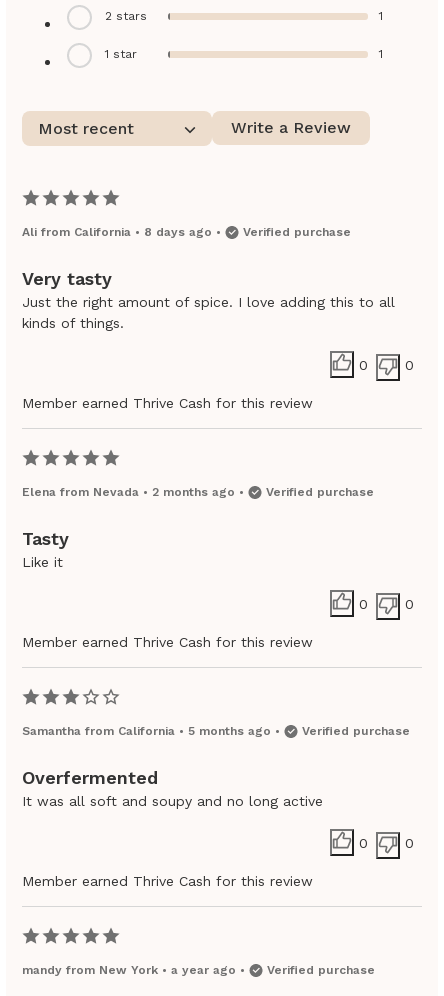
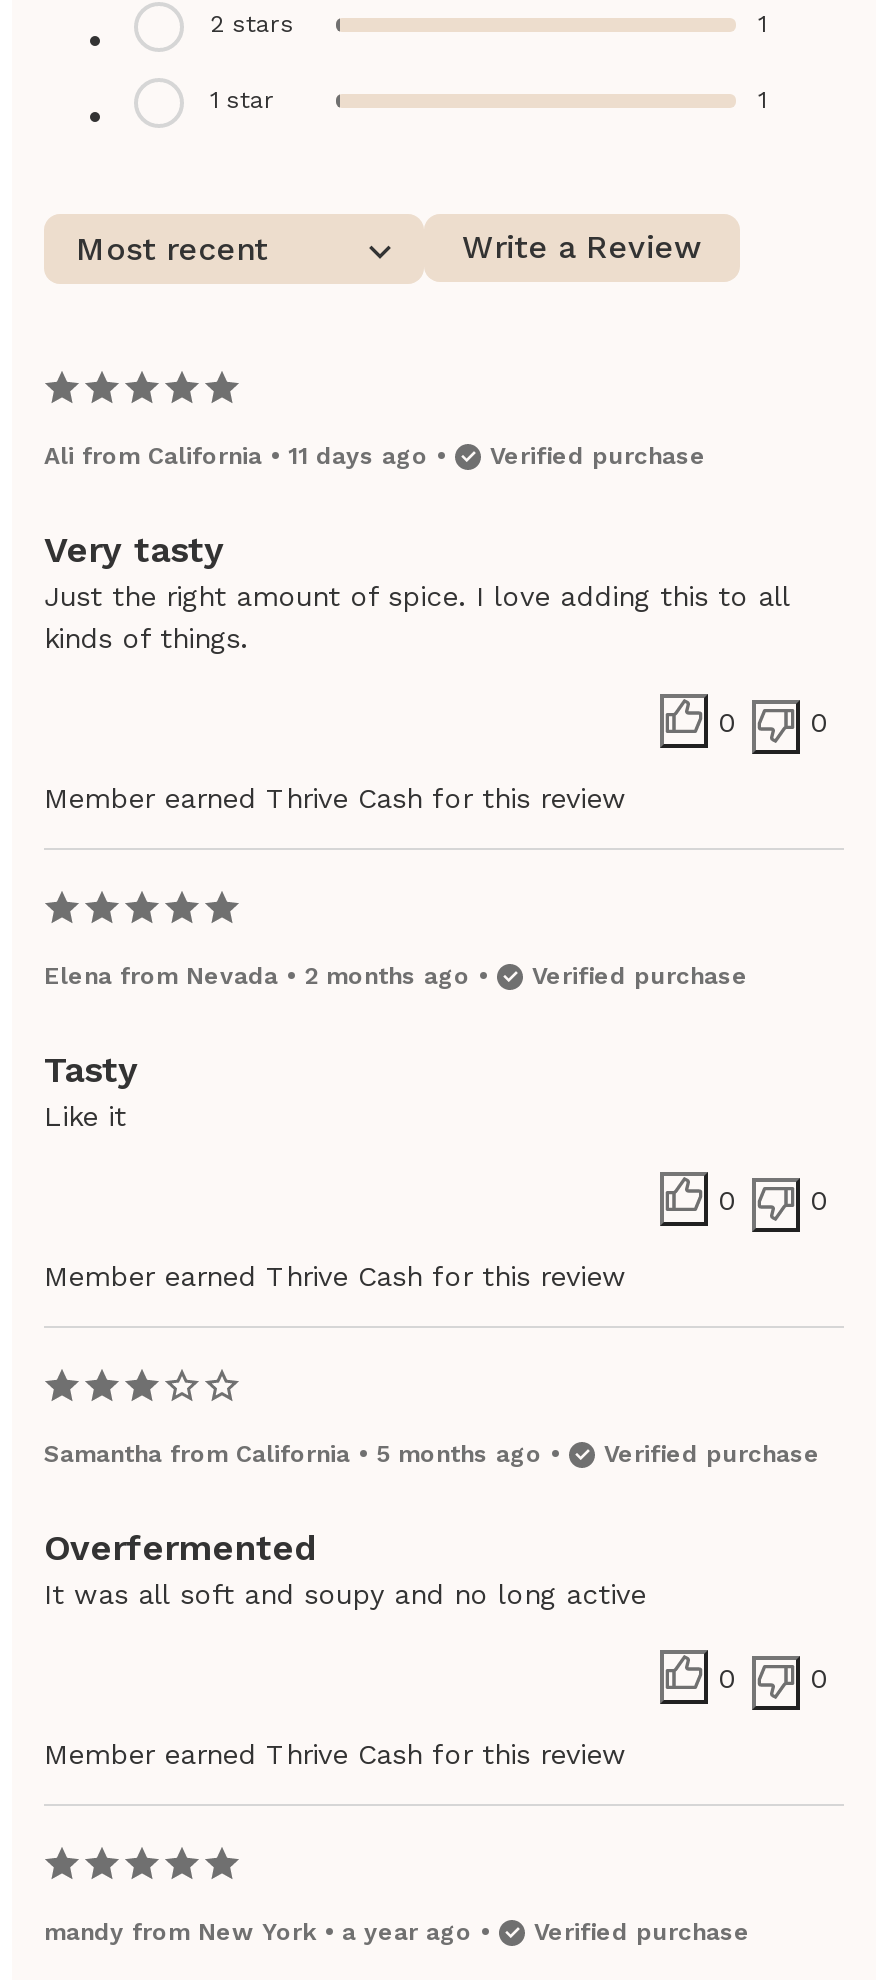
- Ali from California • 8 days ago •
+ Ali from California • 11 days ago •
